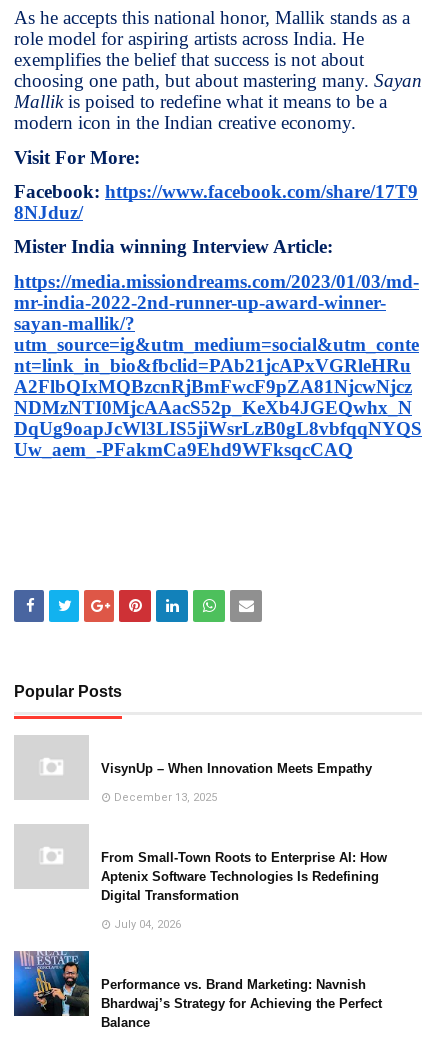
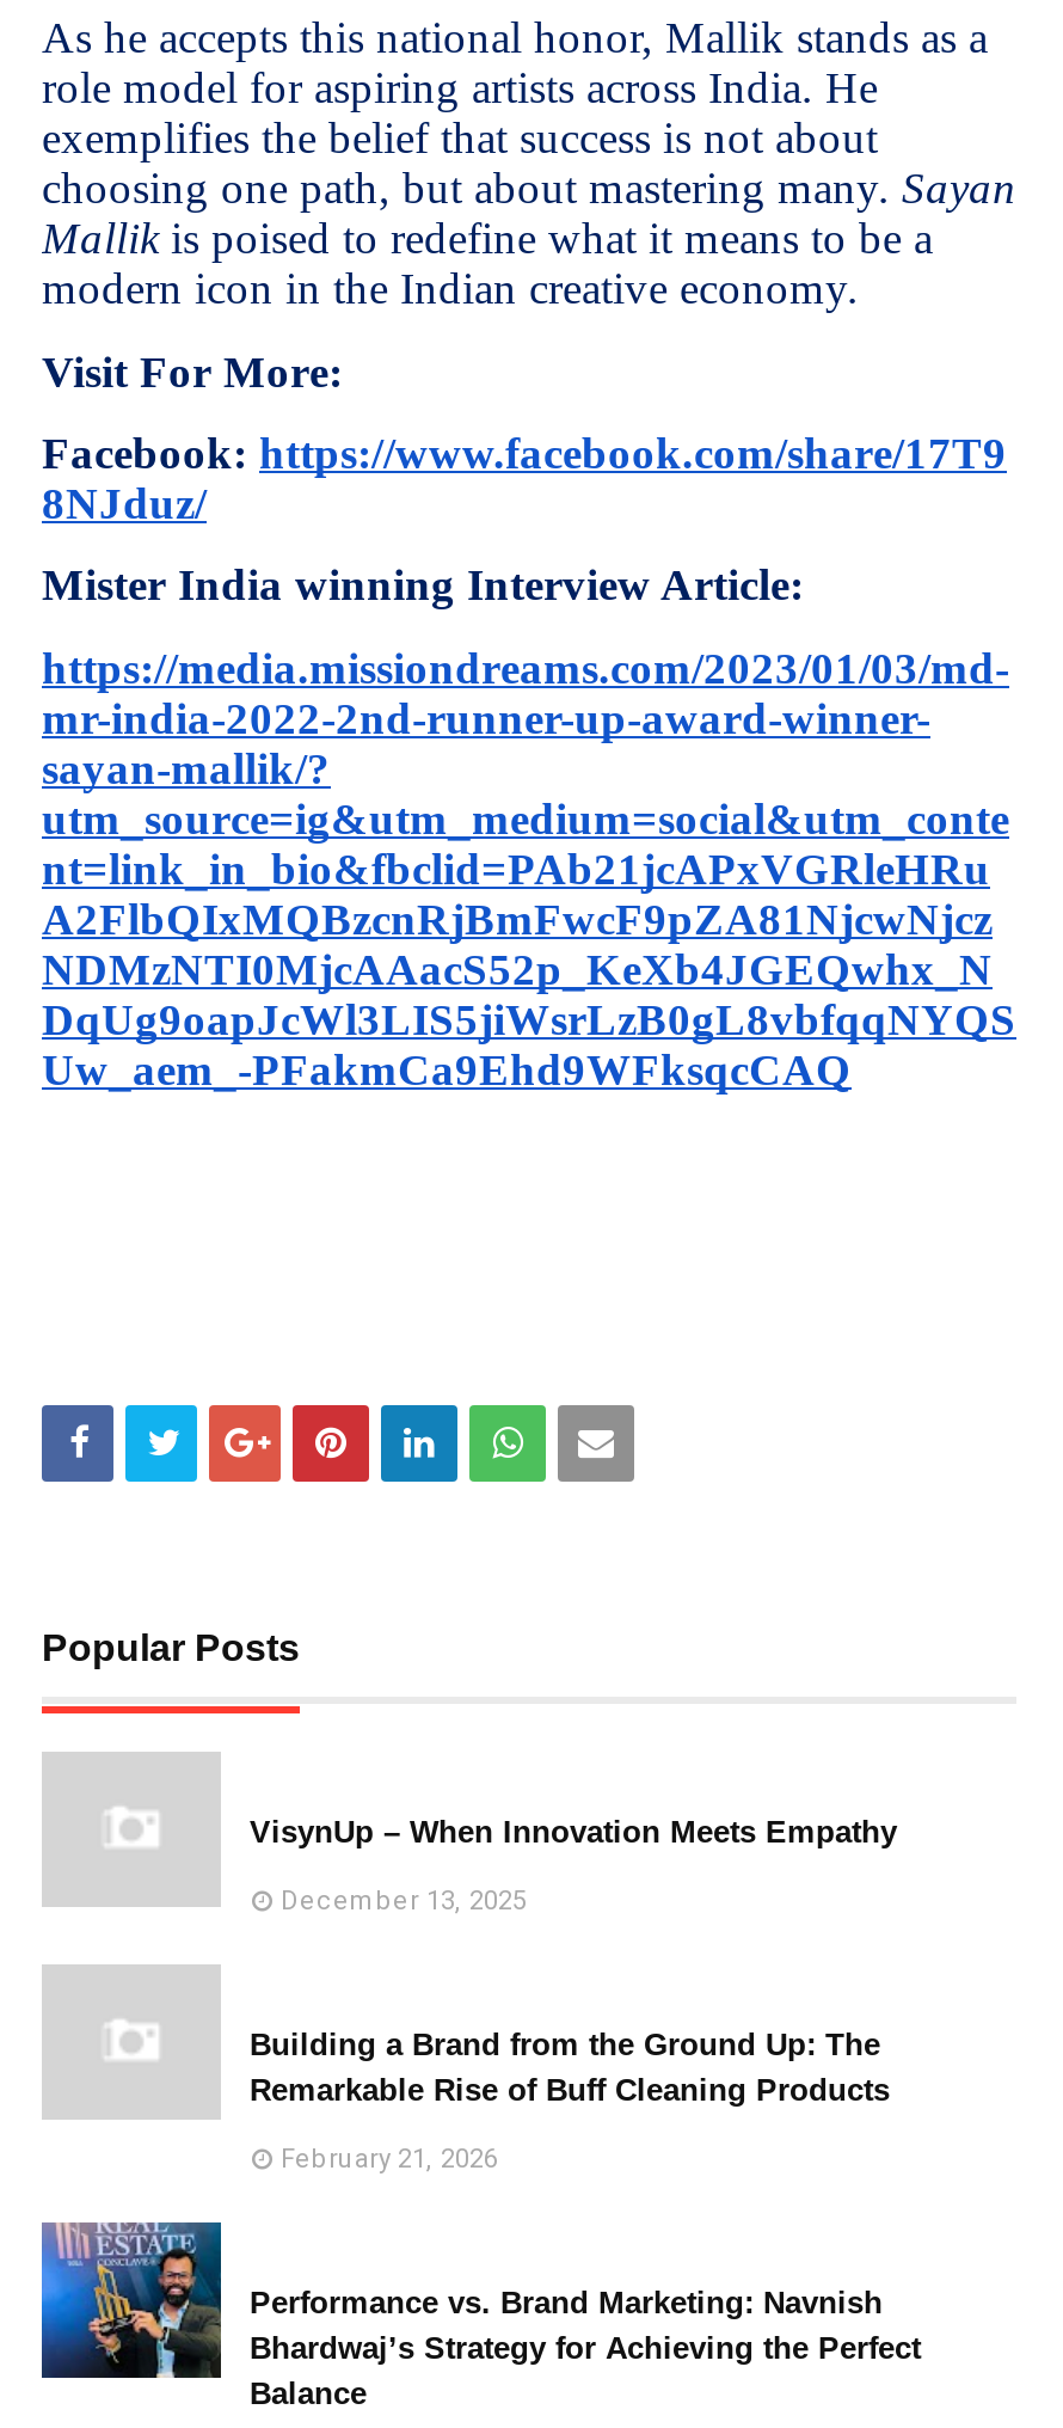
- From Small-Town Roots to Enterprise AI: How
- Aptenix Software Technologies Is Redefining
- Digital Transformation
+ Building a Brand from the Ground Up: The
+ Remarkable Rise of Buff Cleaning Products

- July 04, 2026
+ February 21, 2026
